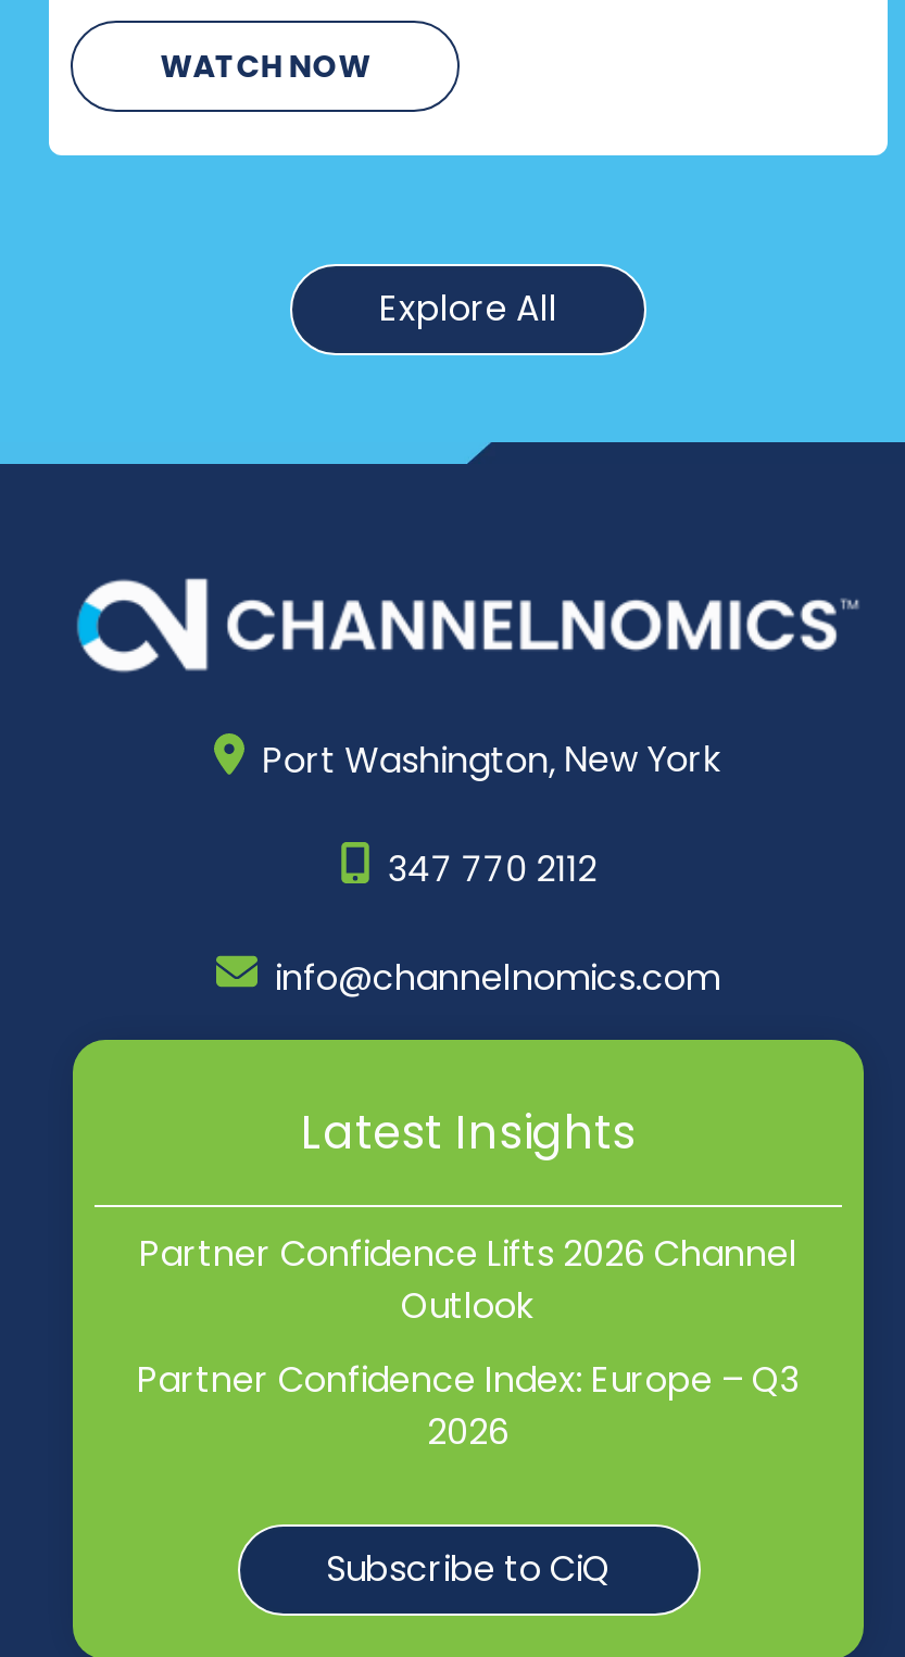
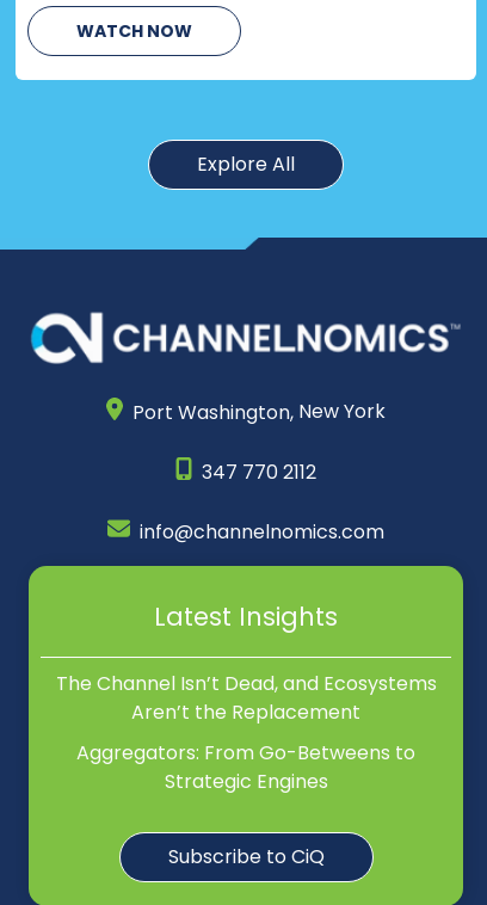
- Partner Confidence Lifts 2026 Channel
- Outlook
+ The Channel Isn’t Dead, and Ecosystems
+ Aren’t the Replacement

- Partner Confidence Index: Europe – Q3
- 2026
+ Aggregators: From Go-Betweens to
+ Strategic Engines
